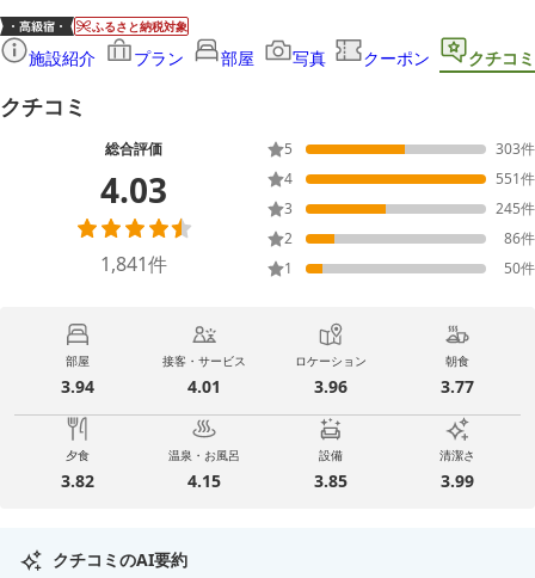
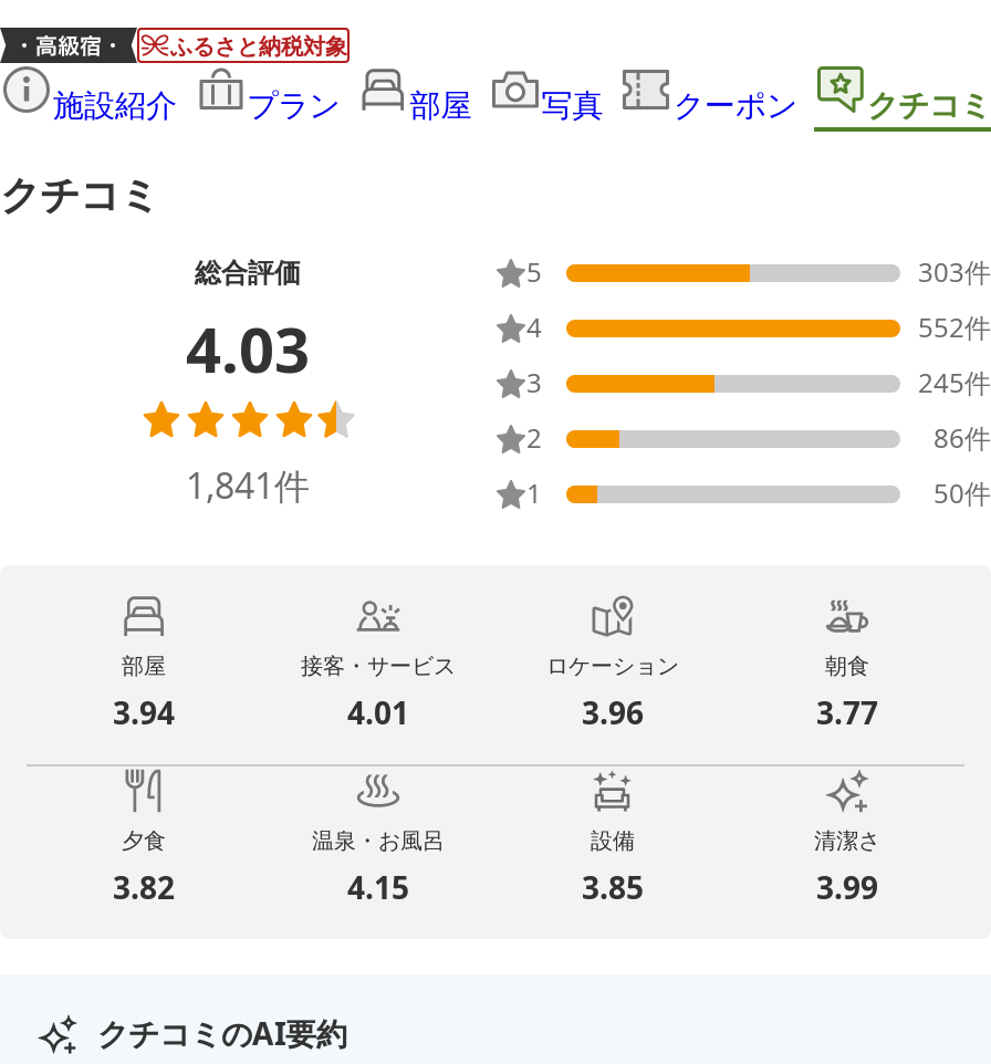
- 551件
+ 552件
